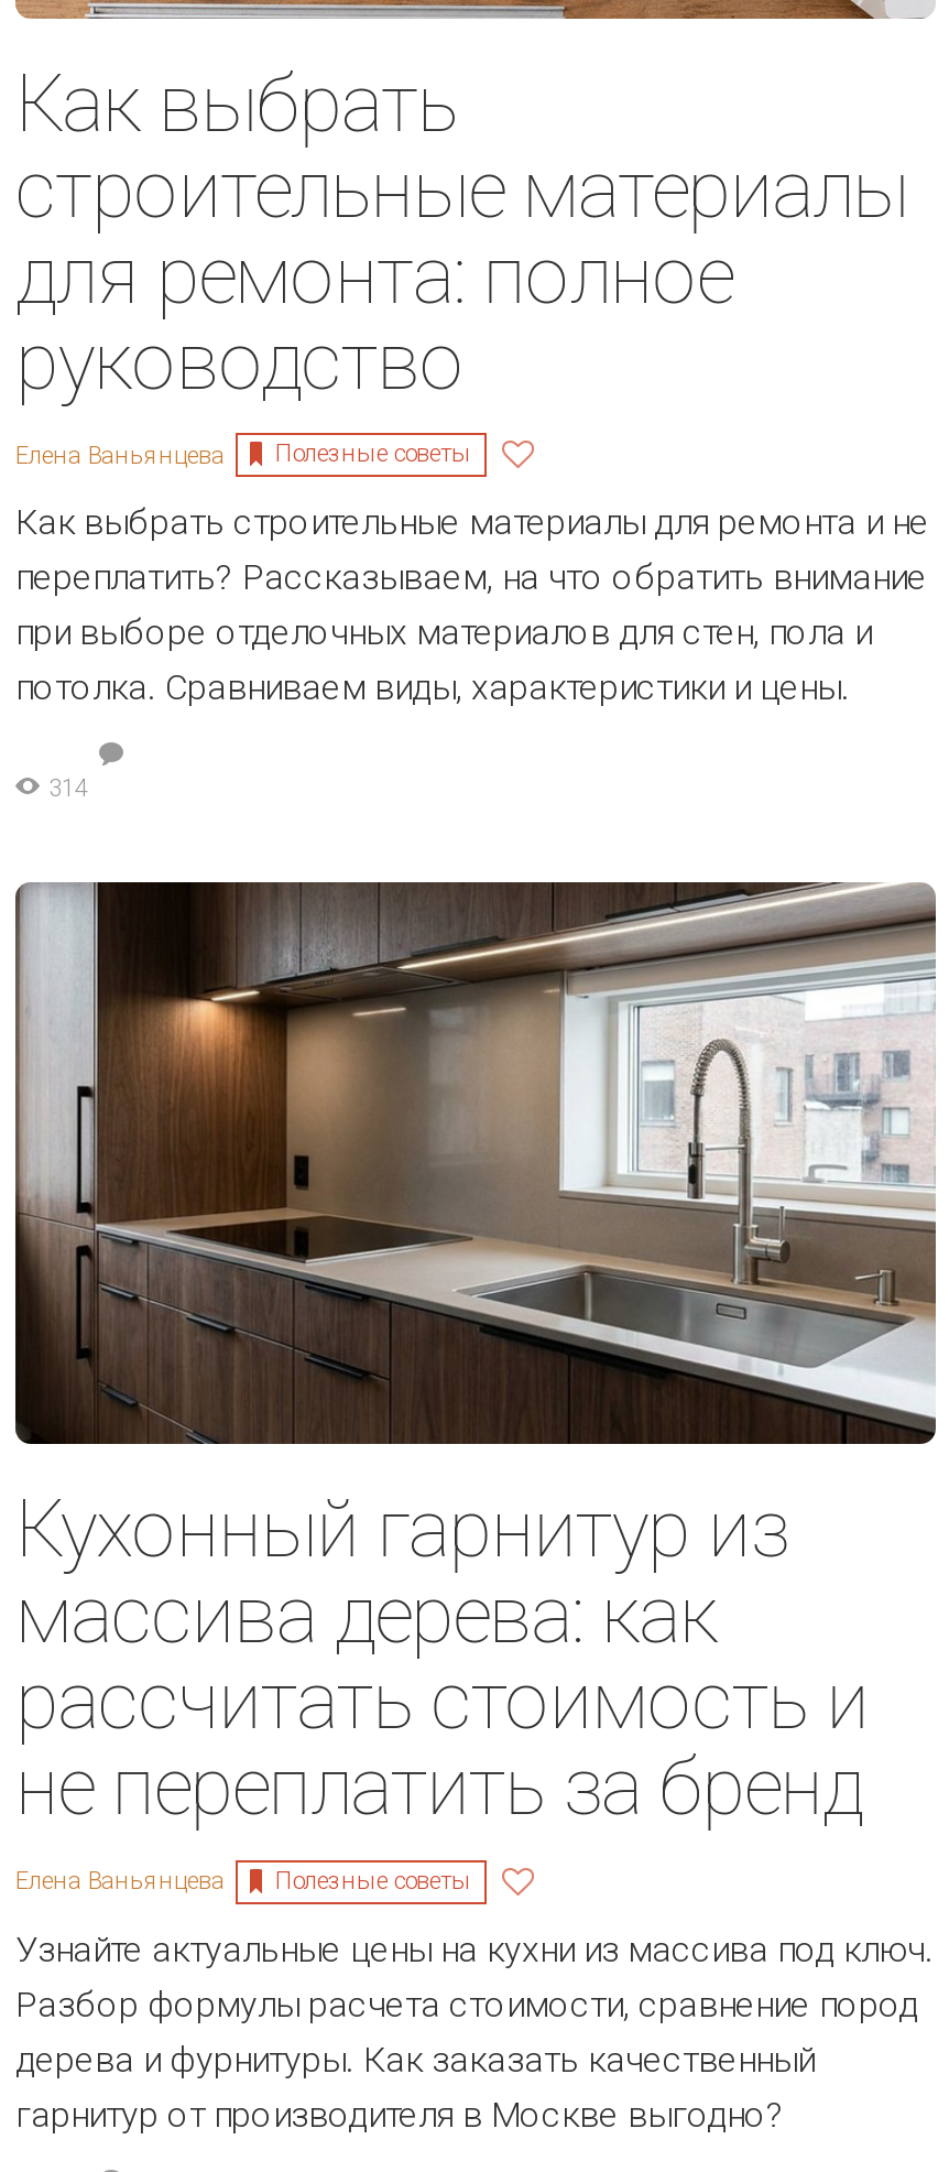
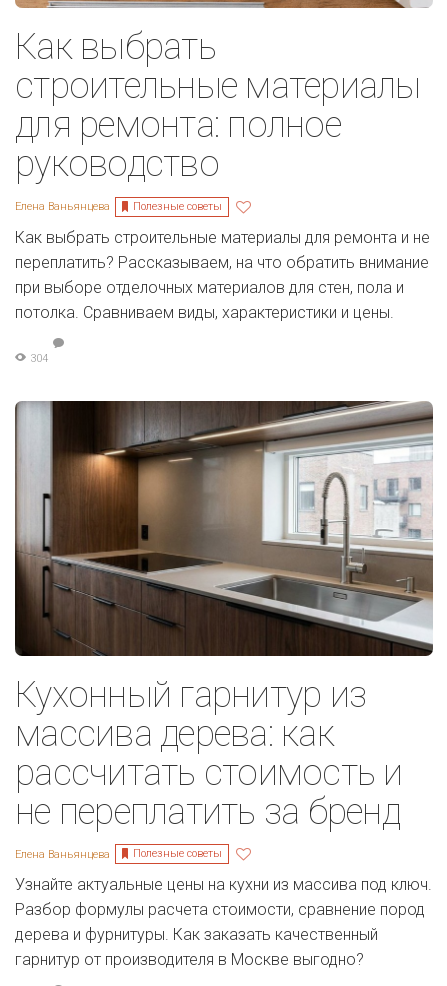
- 314
+ 304
